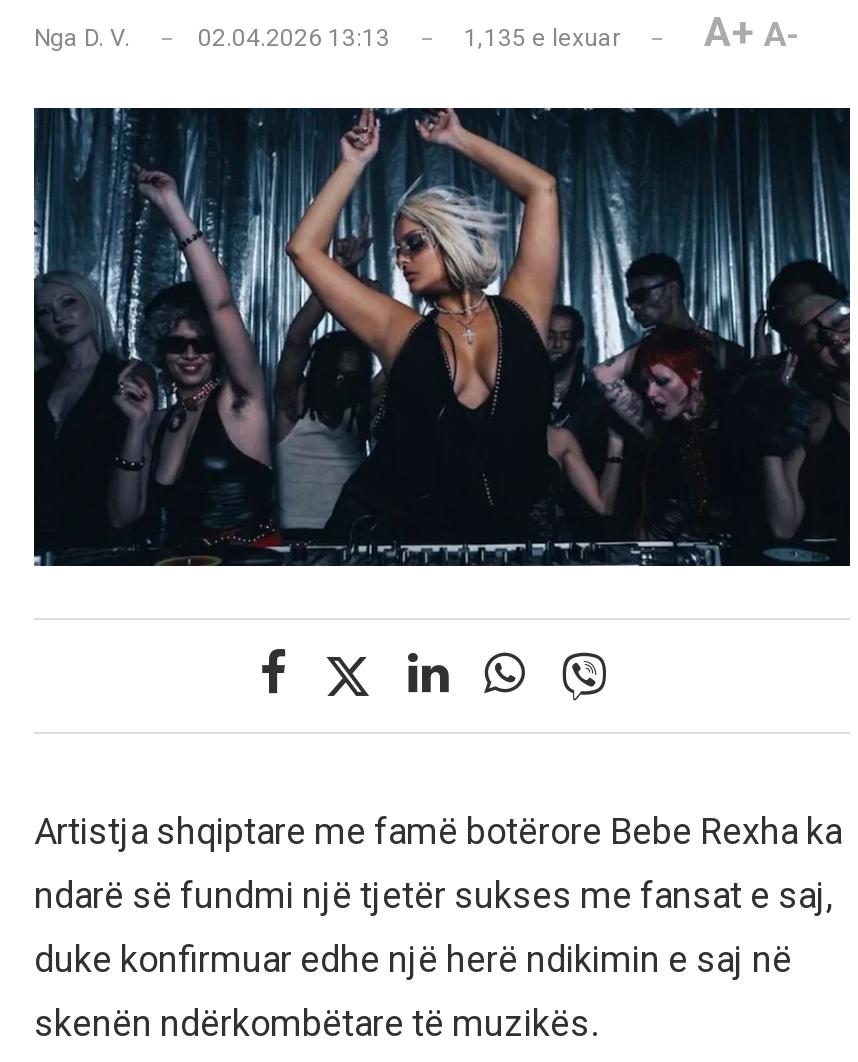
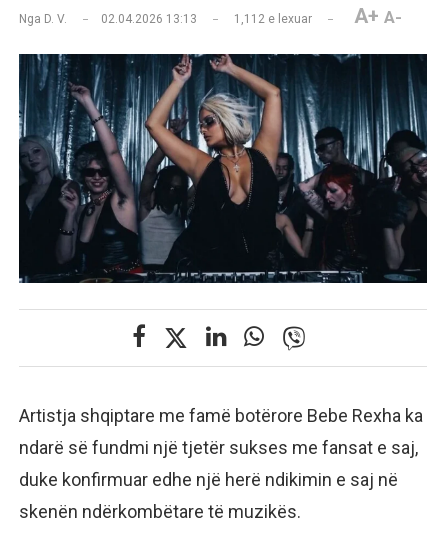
- 1,135 e lexuar
+ 1,112 e lexuar
